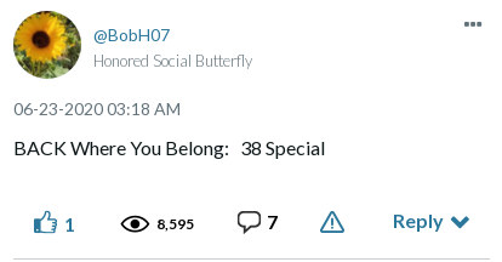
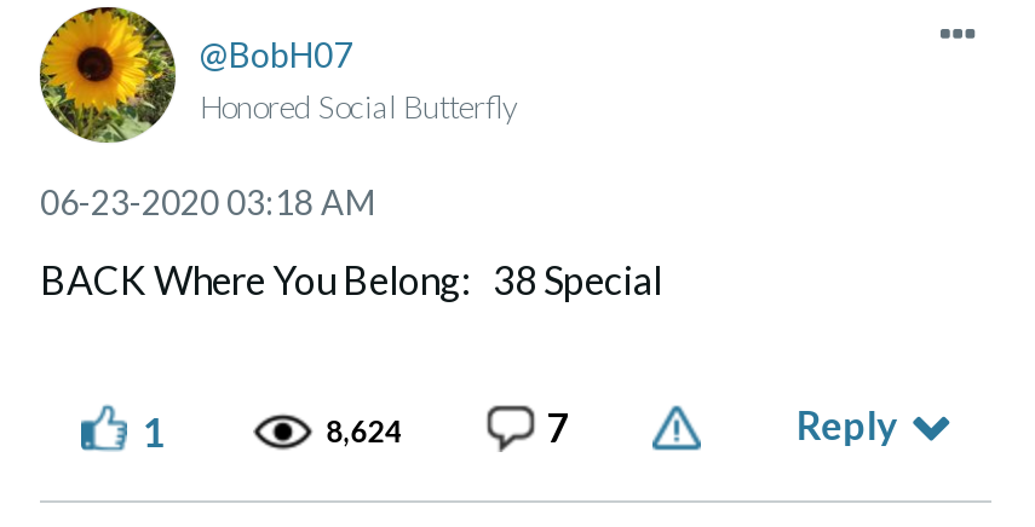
- 8,595
+ 8,624
